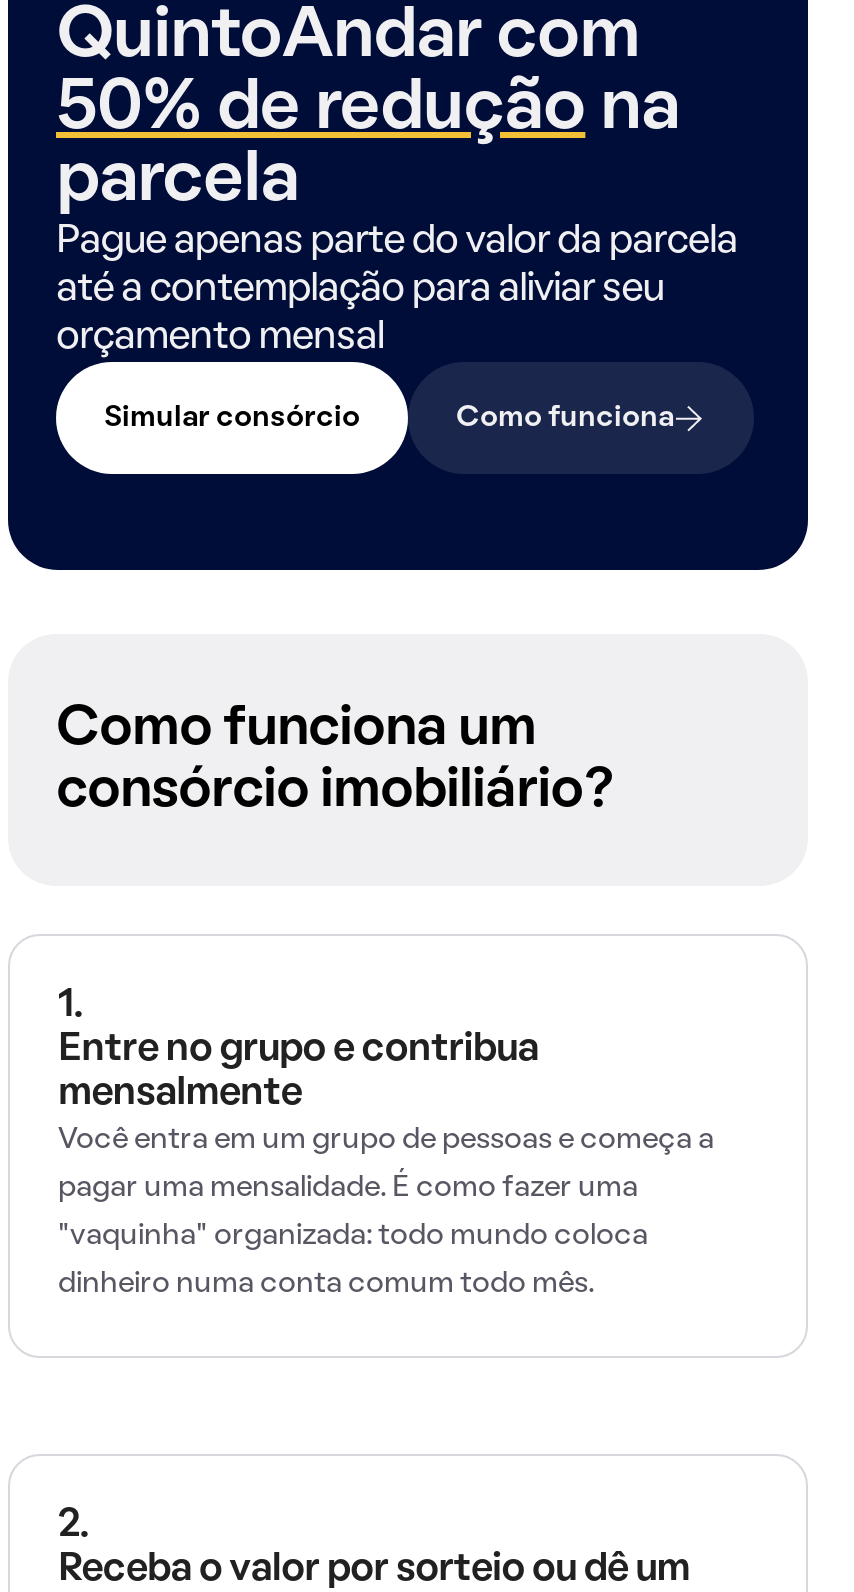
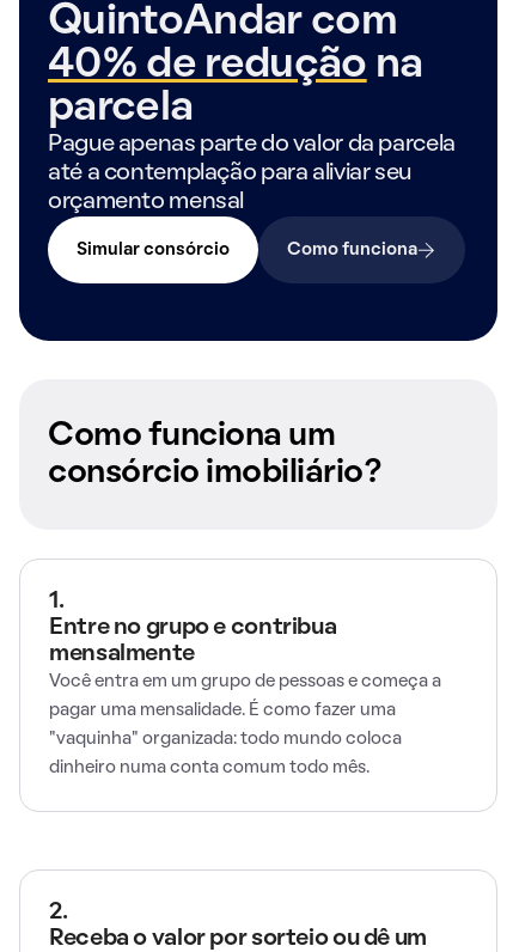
- 50% de redução na
+ 40% de redução na
